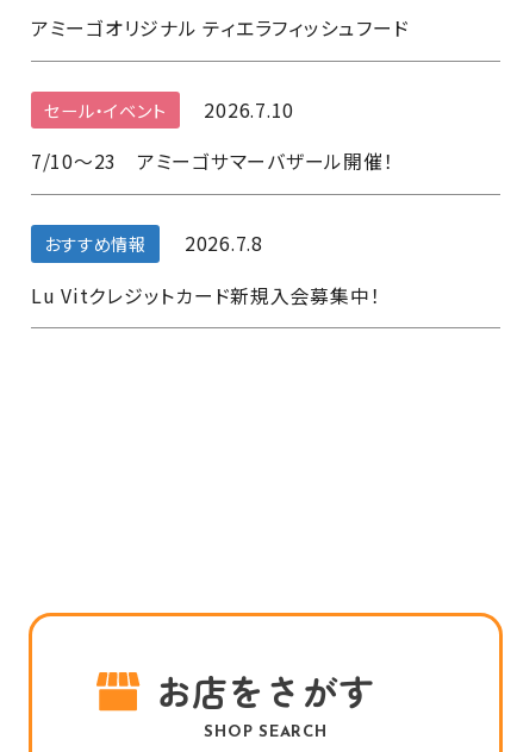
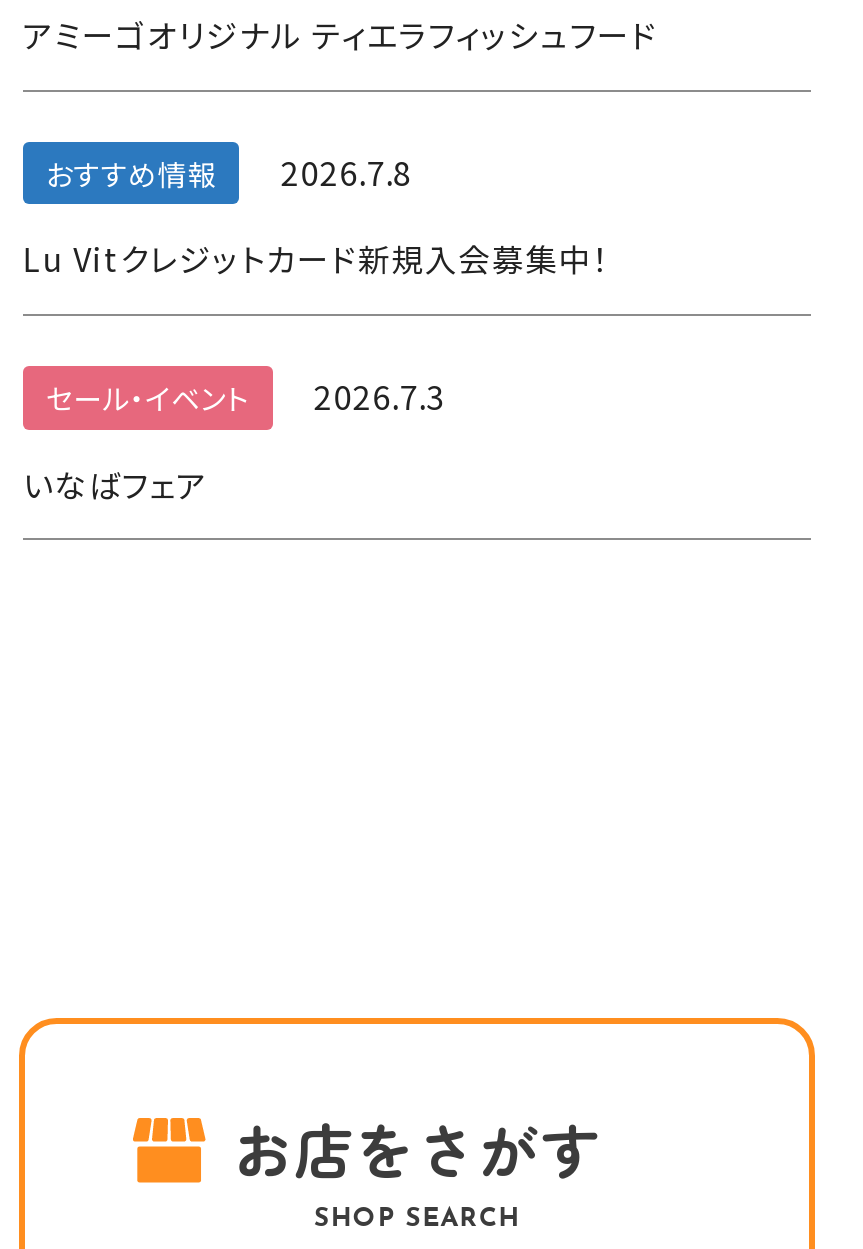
- 2026.7.10
- 7/10～23 アミーゴサマーバザール開催！

moved down: セール・イベント

moved up: おすすめ情報 | 2026.7.8 | Lu Vitクレジットカード新規入会募集中！

+ 2026.7.3
+ いなばフェア
